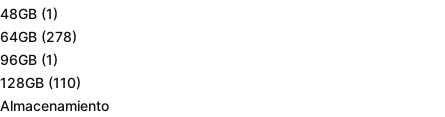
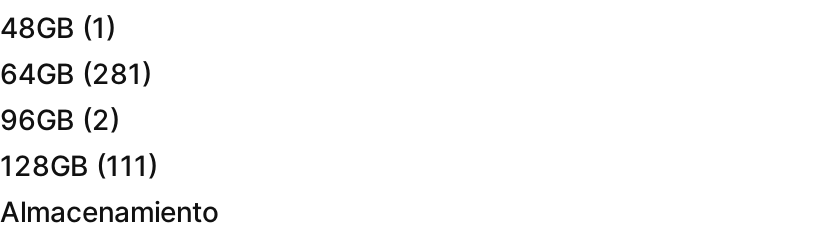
- 64GB (278)
+ 64GB (281)

- 96GB (1)
+ 96GB (2)

- 128GB (110)
+ 128GB (111)
